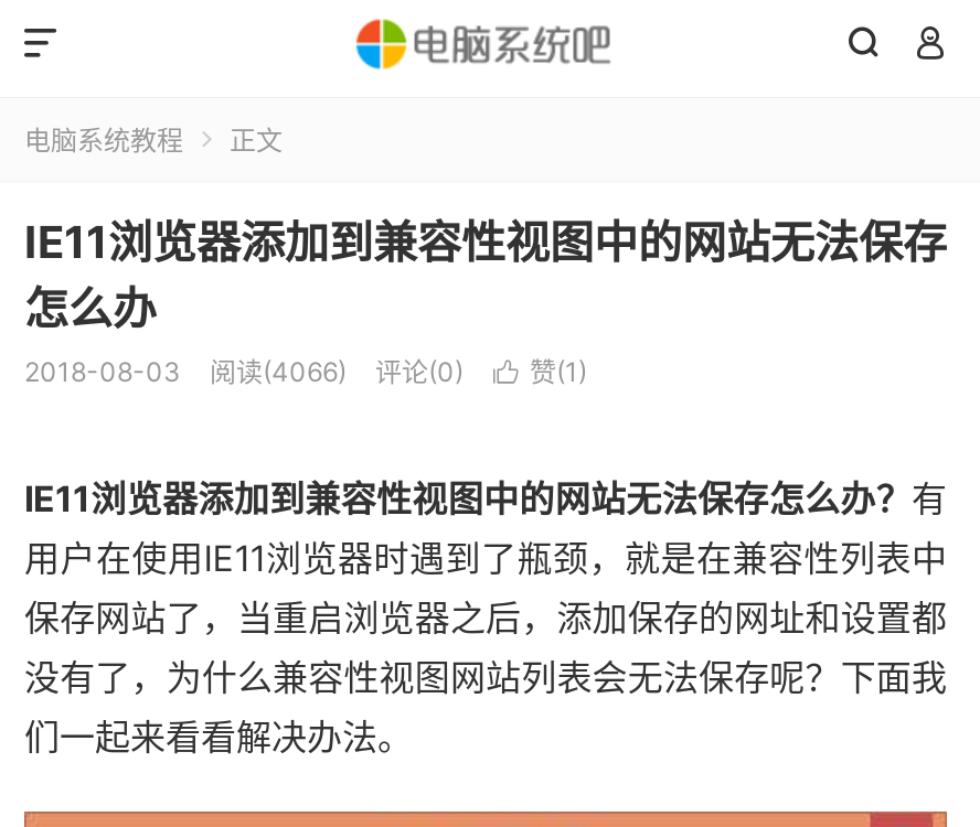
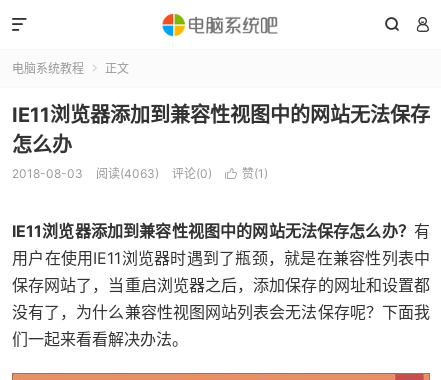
- 阅读(4066)
+ 阅读(4063)
